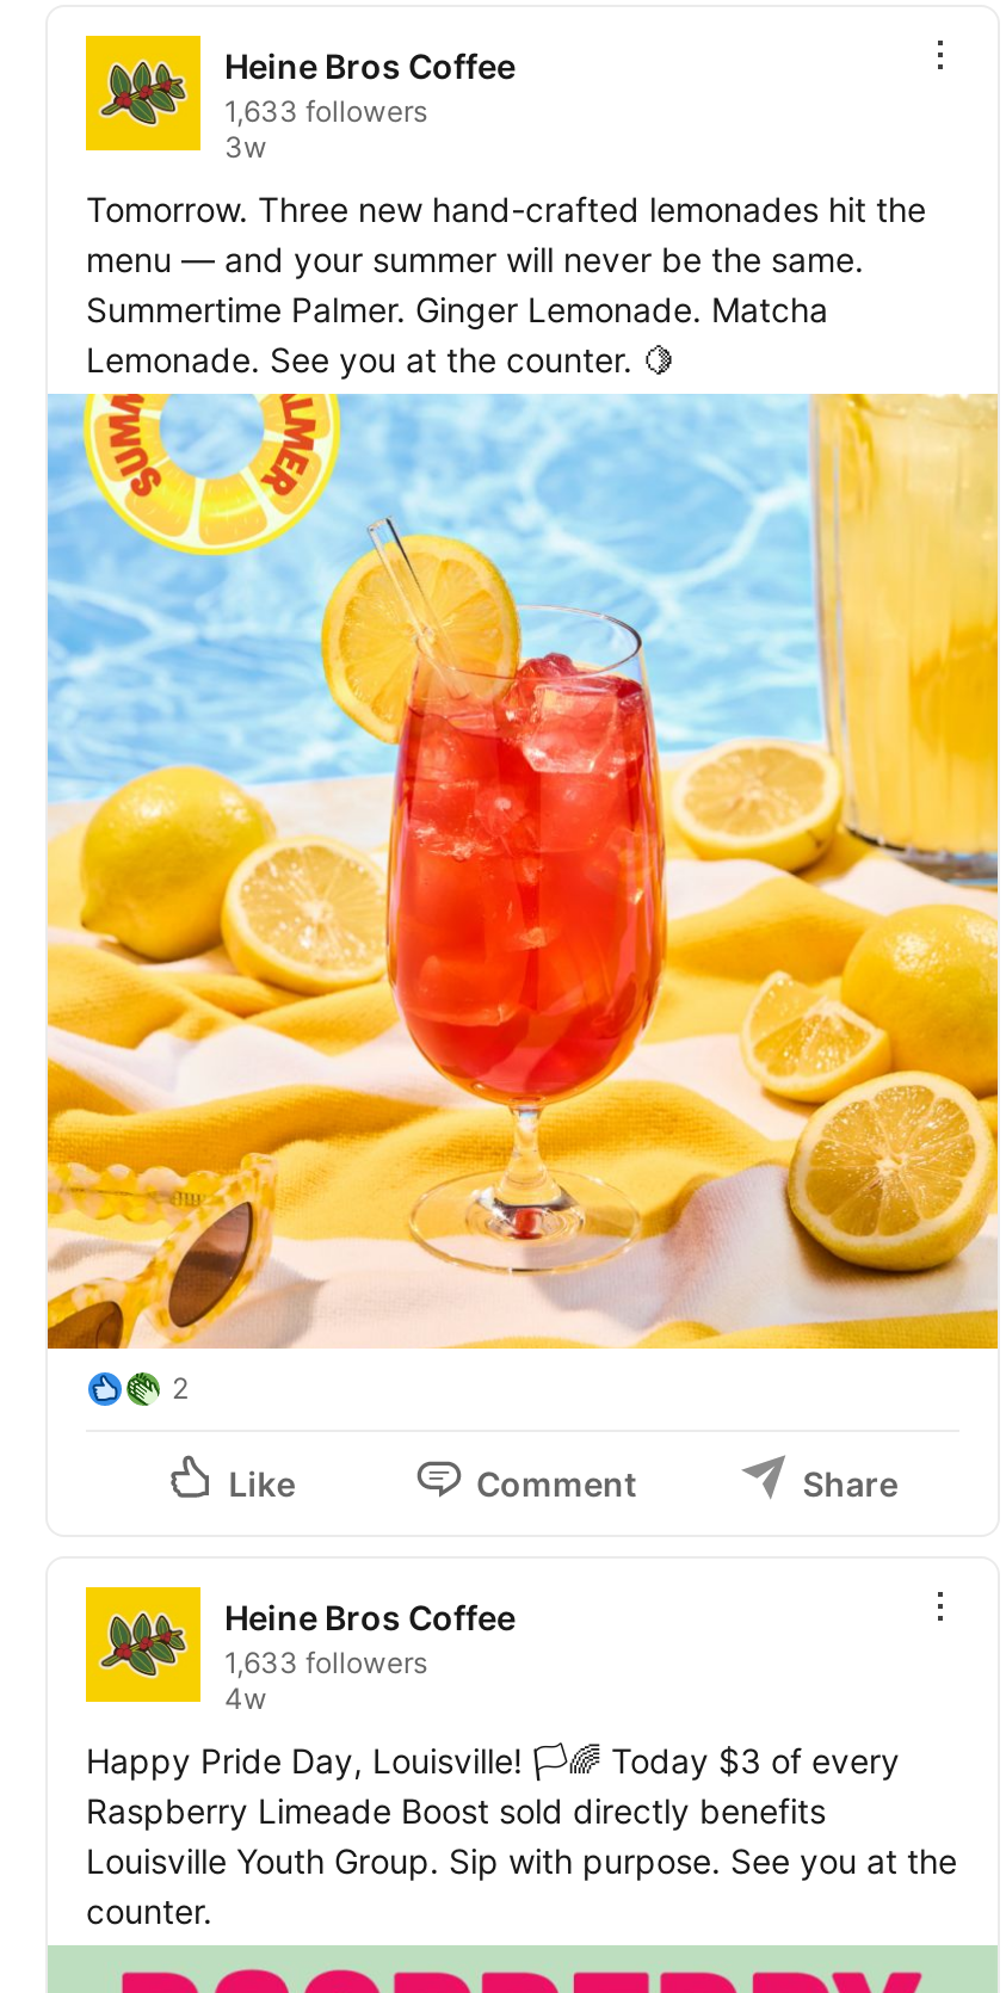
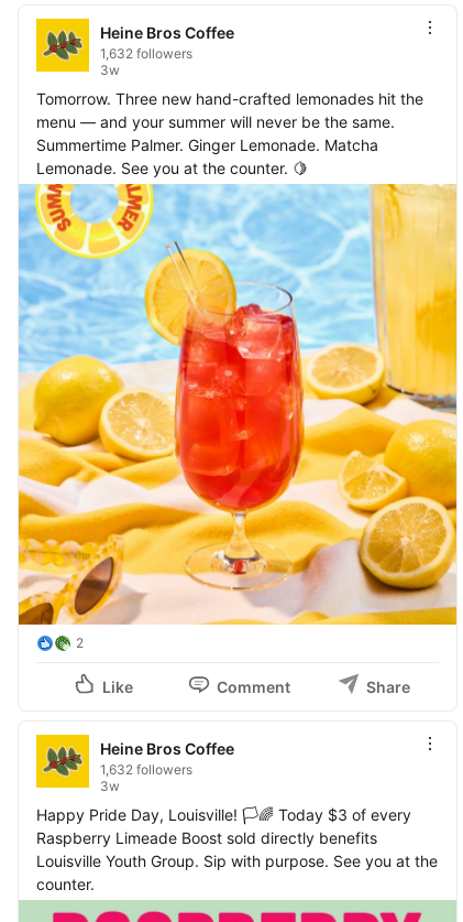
- 1,633 followers
+ 1,632 followers

- 1,633 followers
- 4w
+ 1,632 followers
+ 3w
